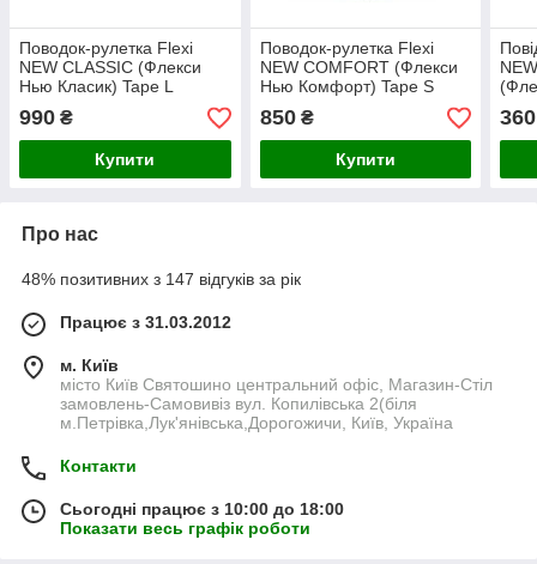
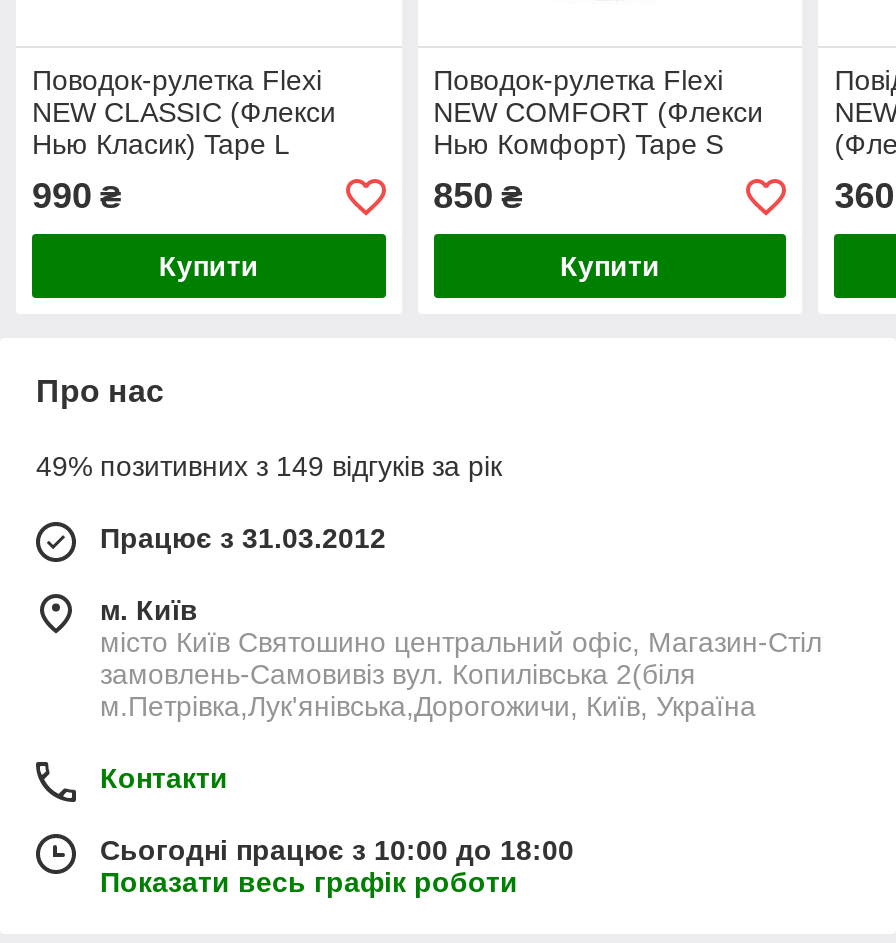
- 48% позитивних з 147 відгуків за рік
+ 49% позитивних з 149 відгуків за рік
